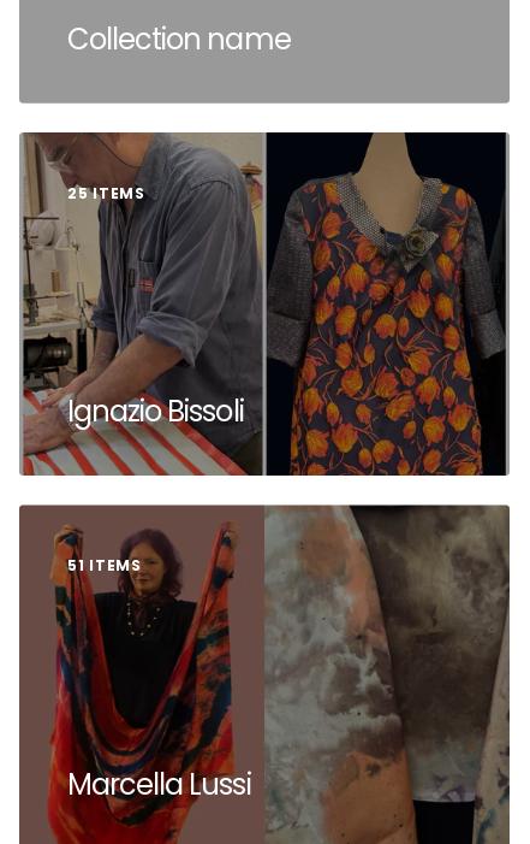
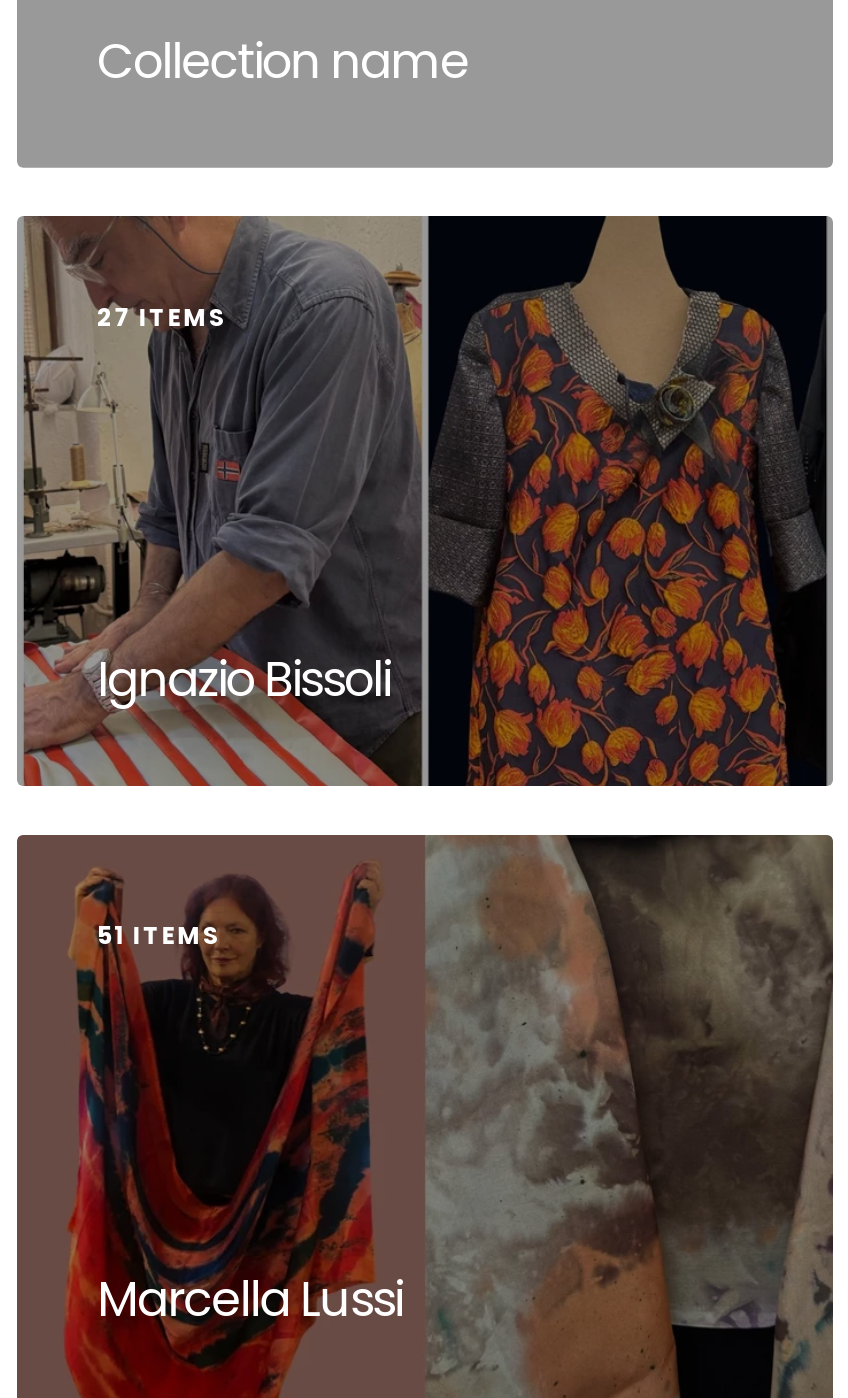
- 25 ITEMS
+ 27 ITEMS
